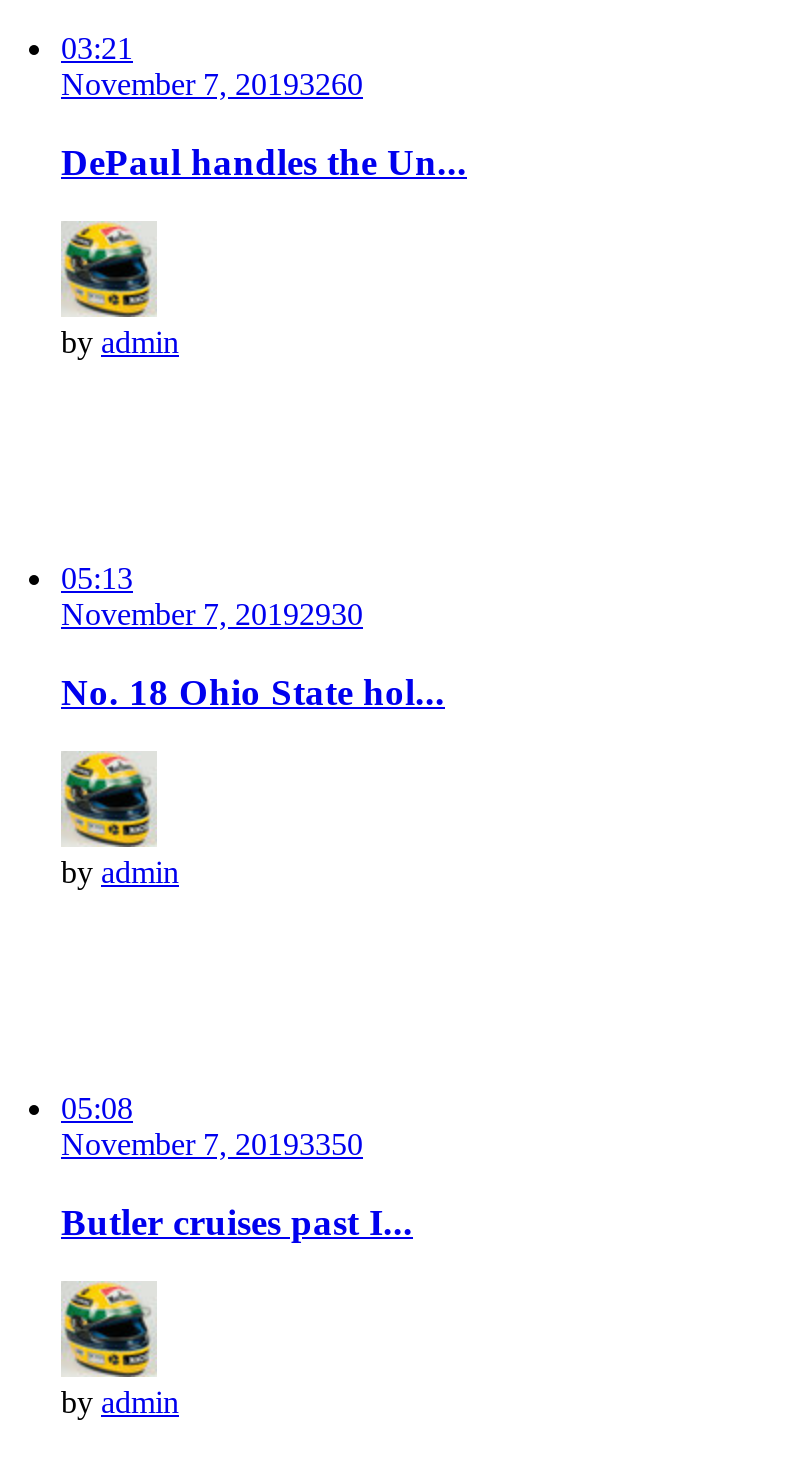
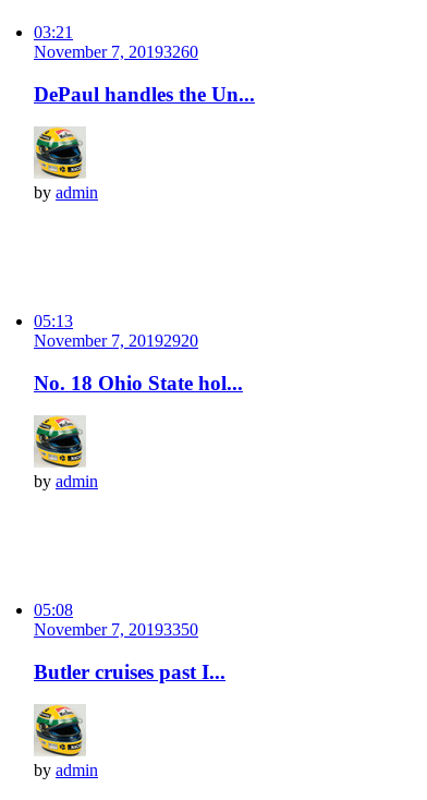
- November 7, 20192930
+ November 7, 20192920
